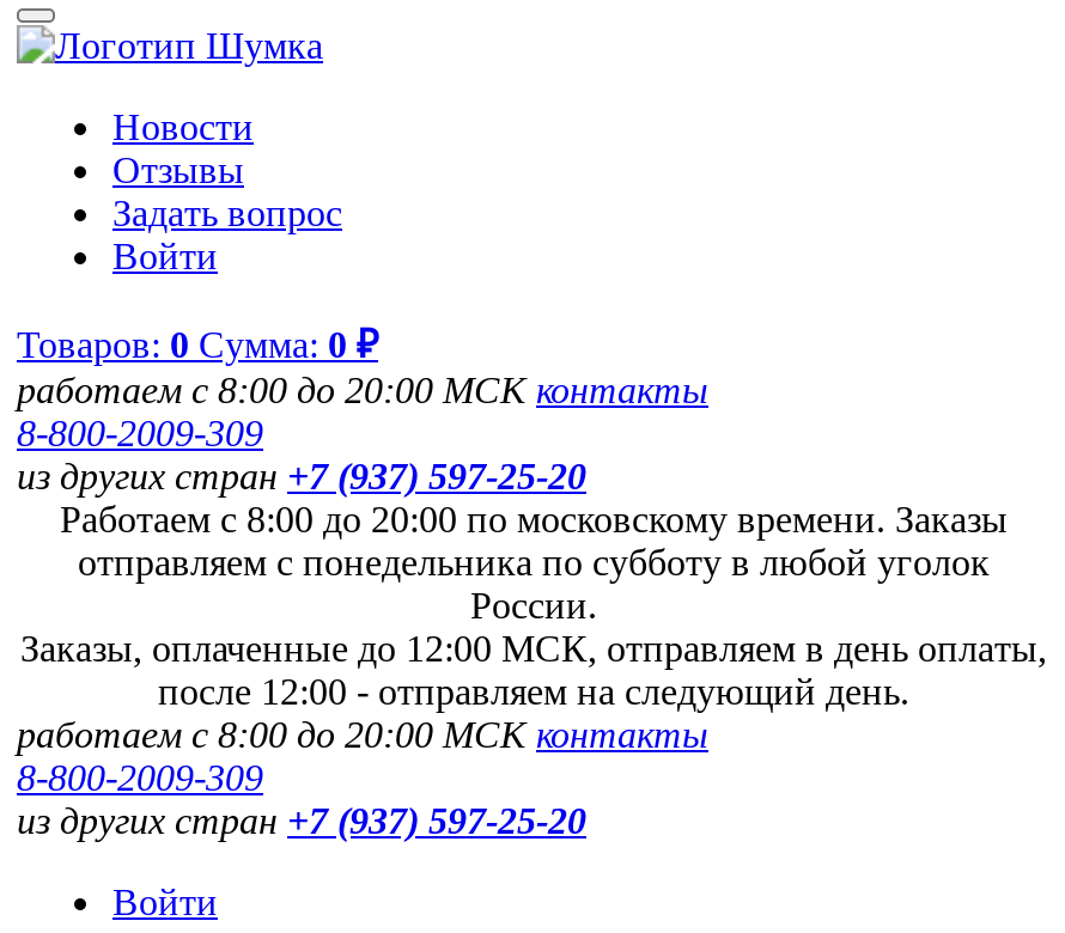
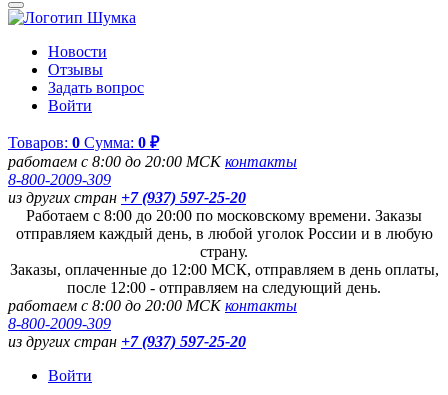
- отправляем с понедельника по субботу в любой уголок
- России.
+ отправляем каждый день, в любой уголок России и в любую
+ страну.
